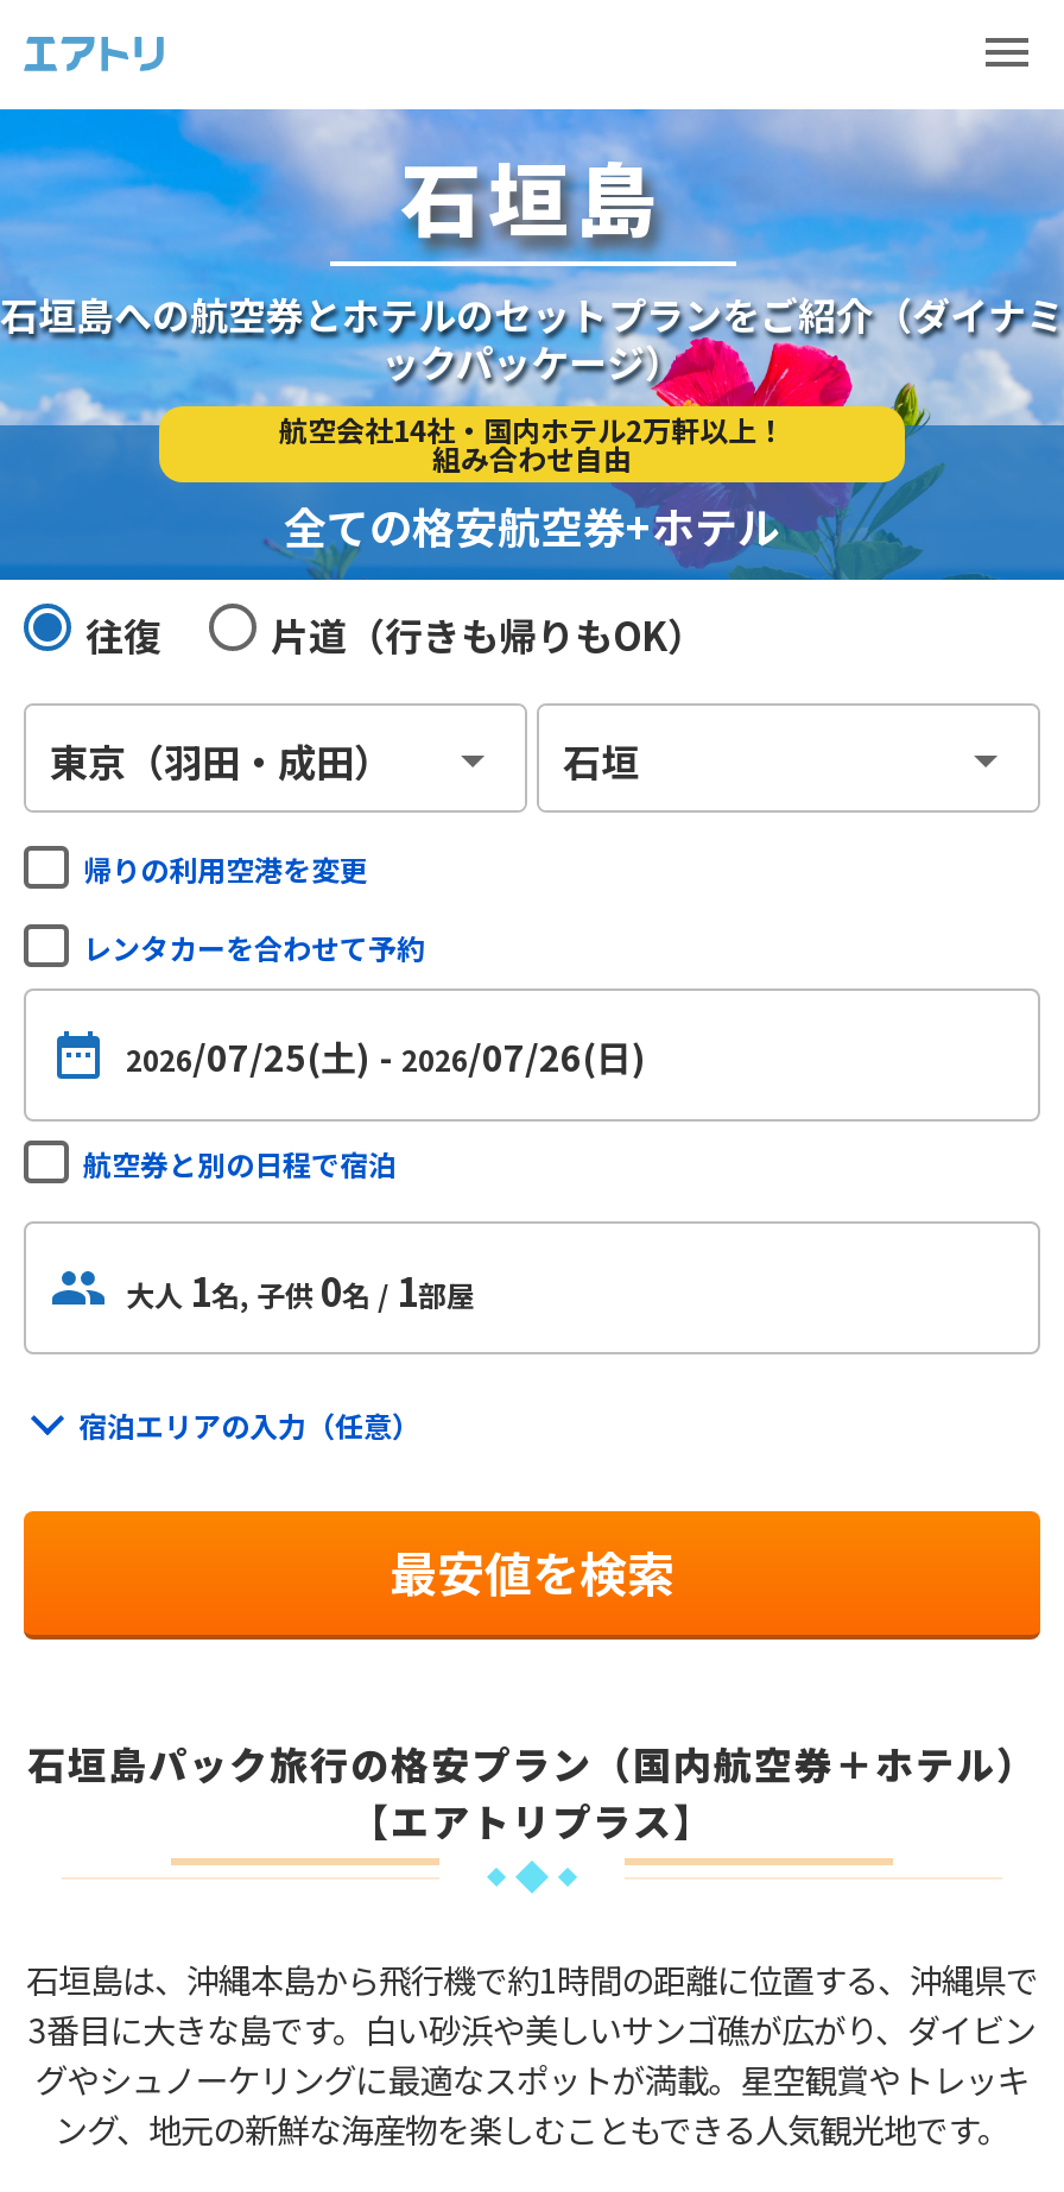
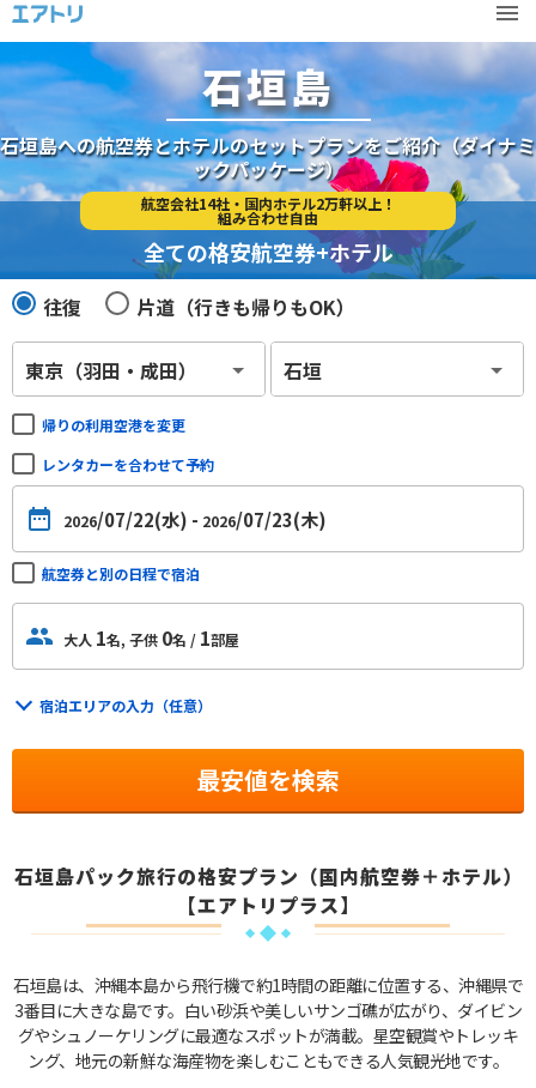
- 2026/07/25(土) - 2026/07/26(日)
+ 2026/07/22(水) - 2026/07/23(木)
